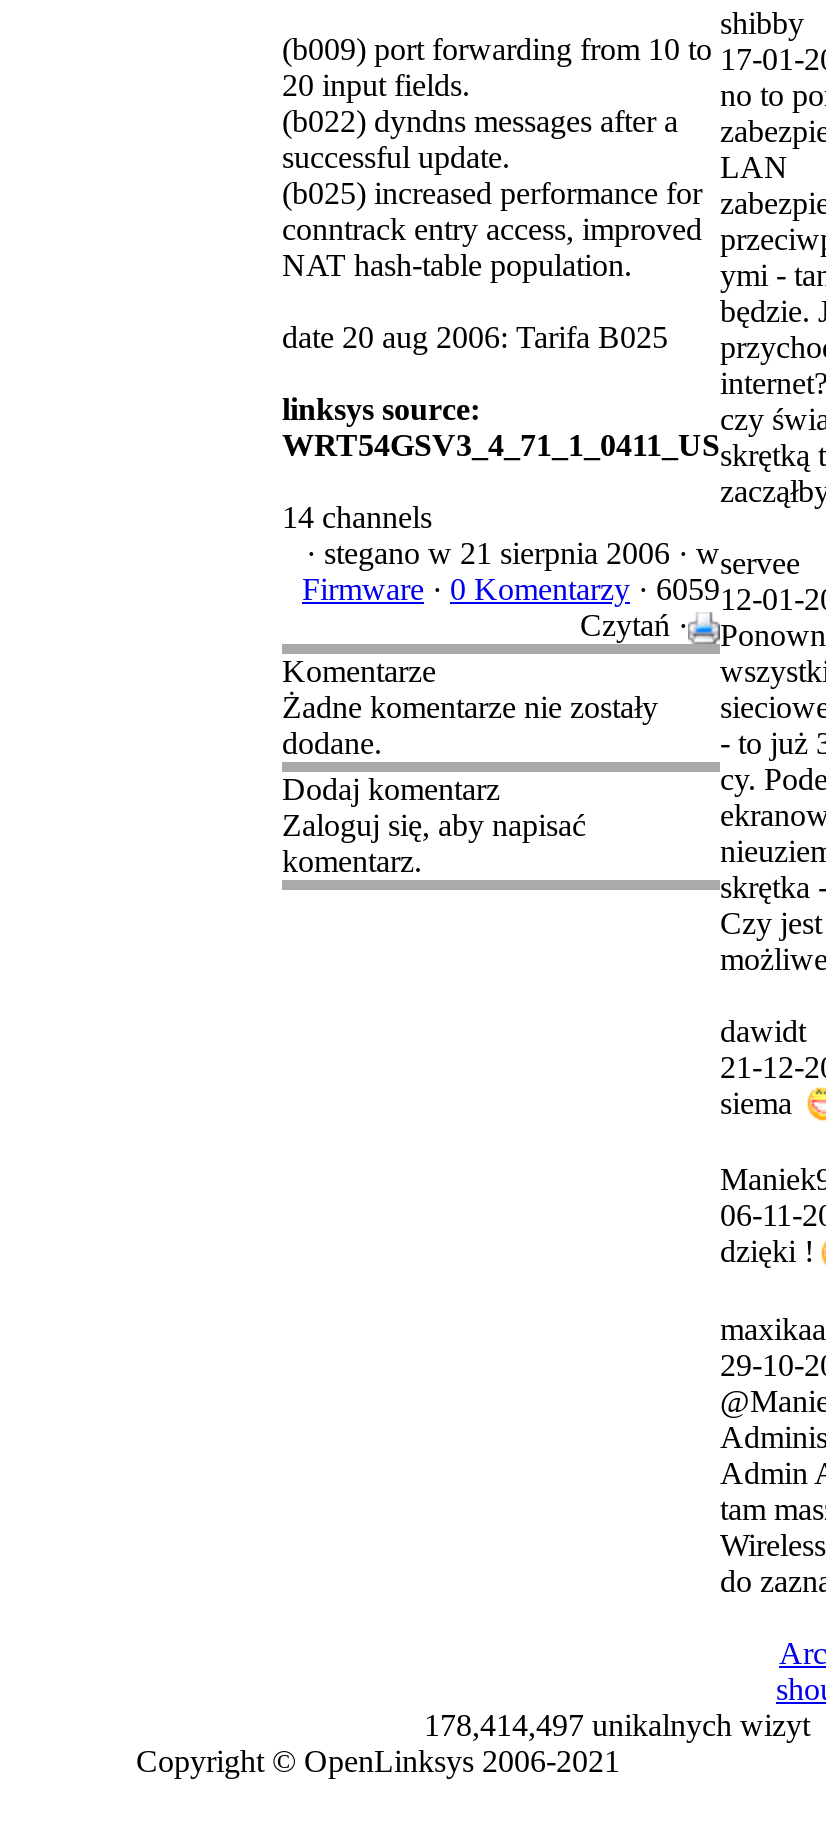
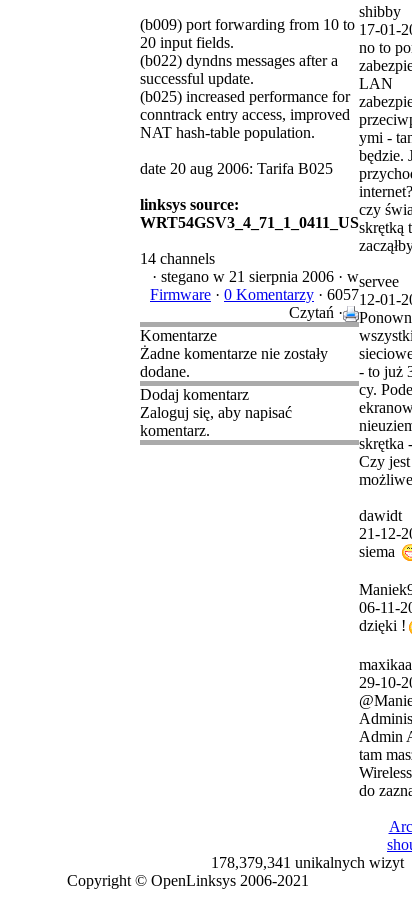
- Firmware · 0 Komentarzy · 6059
+ Firmware · 0 Komentarzy · 6057

- 178,414,497 unikalnych wizyt
+ 178,379,341 unikalnych wizyt
